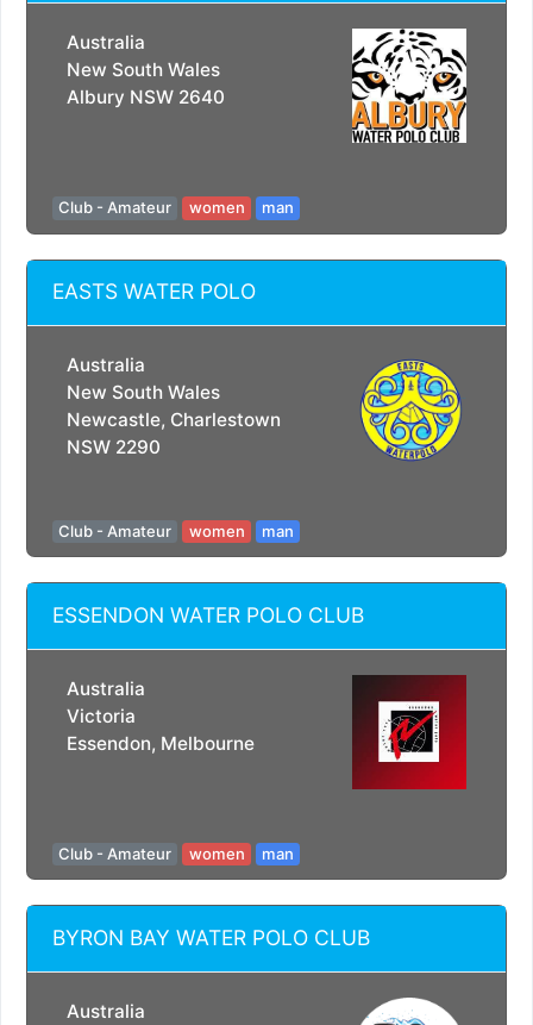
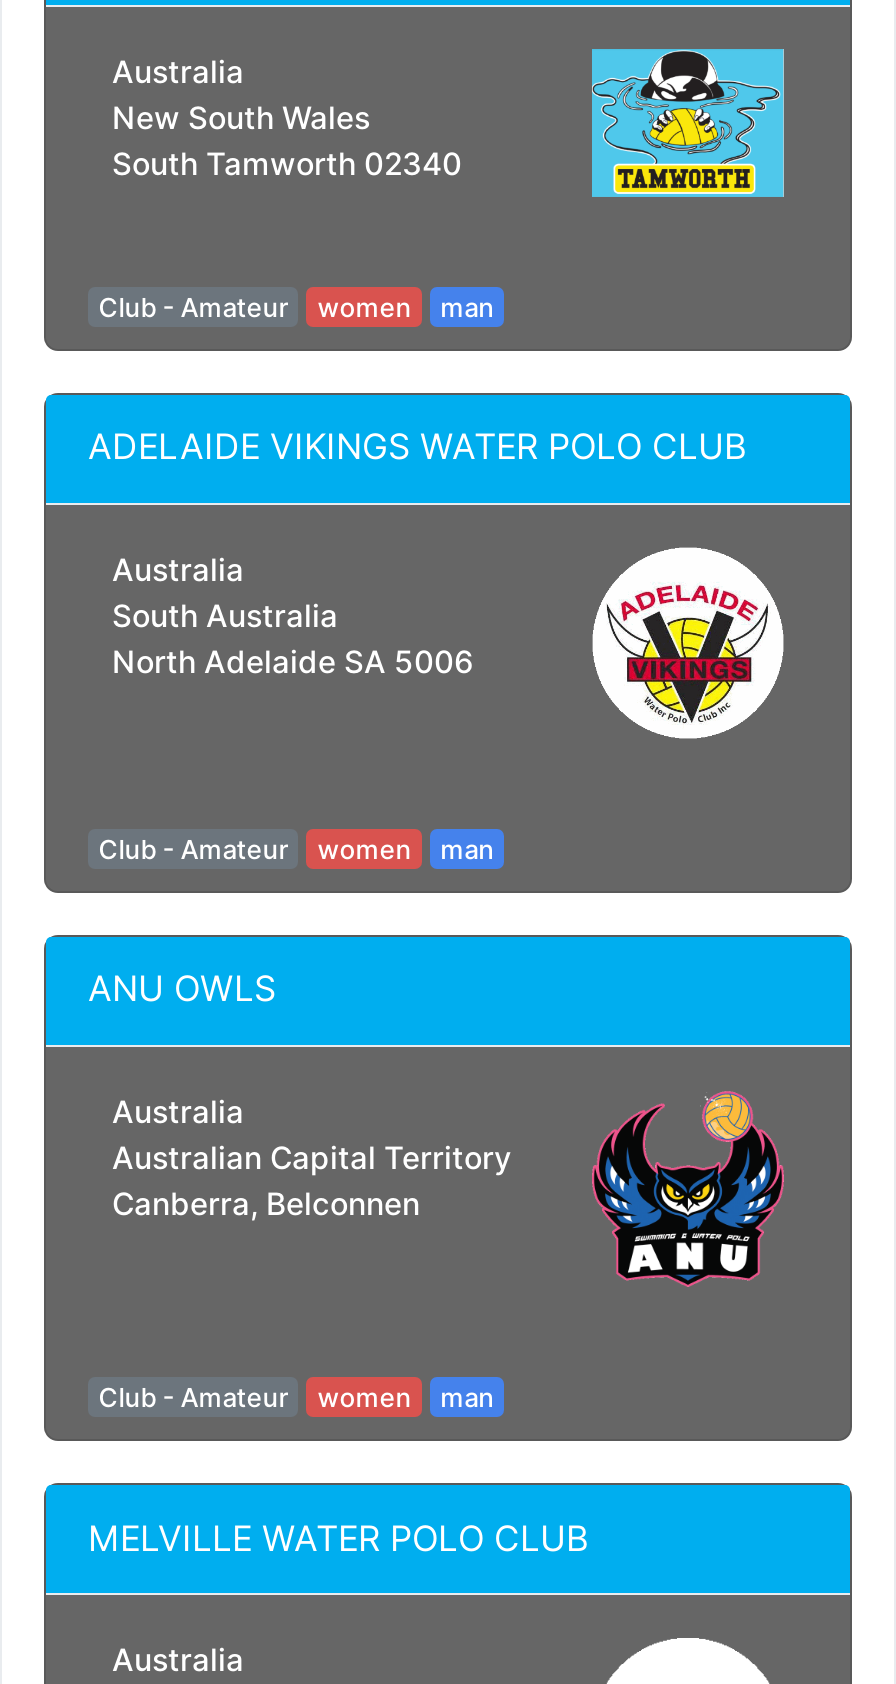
- [image]
+ [image]

- Albury NSW 2640
+ South Tamworth 02340

- EASTS WATER POLO
+ ADELAIDE VIKINGS WATER POLO CLUB

- [image]
+ [image]

- New South Wales
- Newcastle, Charlestown
- NSW 2290
+ South Australia
+ North Adelaide SA 5006

- ESSENDON WATER POLO CLUB
+ ANU OWLS

- [image]
+ [image]

- Victoria
- Essendon, Melbourne
+ Australian Capital Territory
+ Canberra, Belconnen

- BYRON BAY WATER POLO CLUB
+ MELVILLE WATER POLO CLUB
